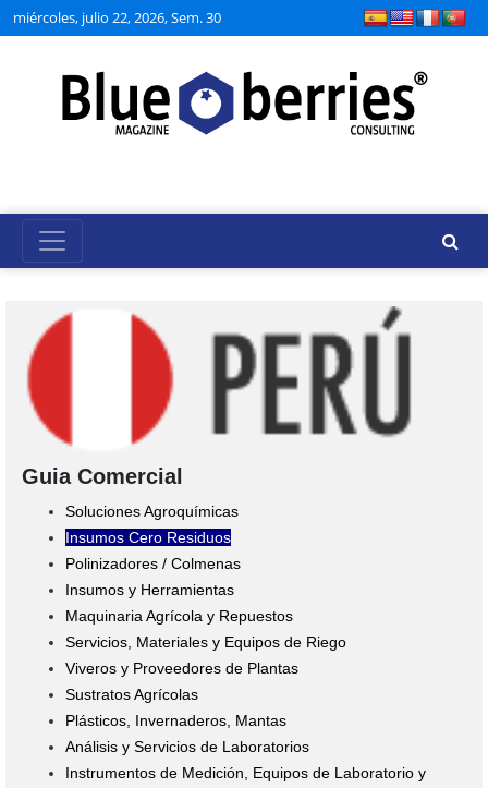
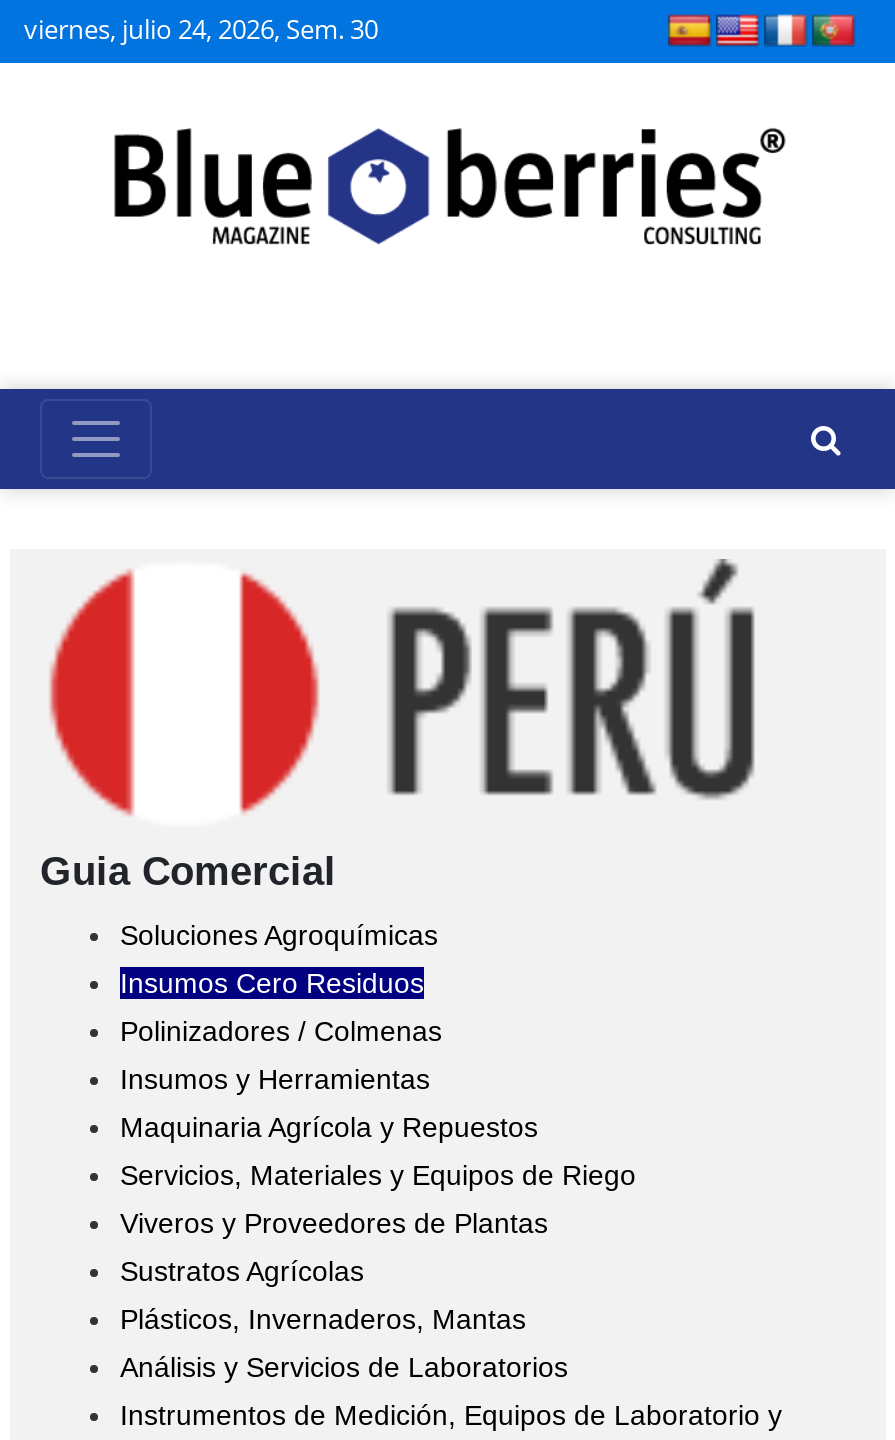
- miércoles, julio 22, 2026, Sem. 30
+ viernes, julio 24, 2026, Sem. 30
